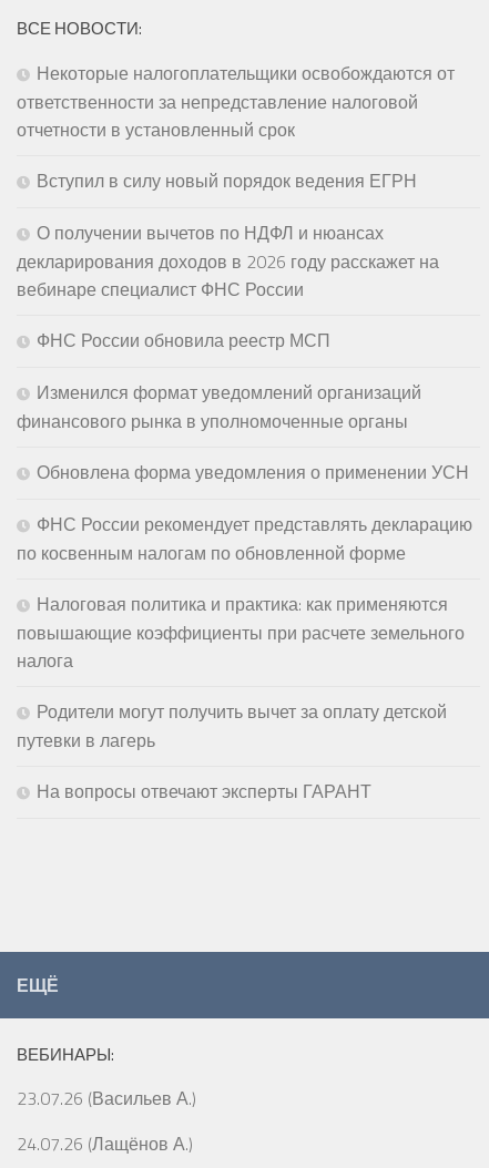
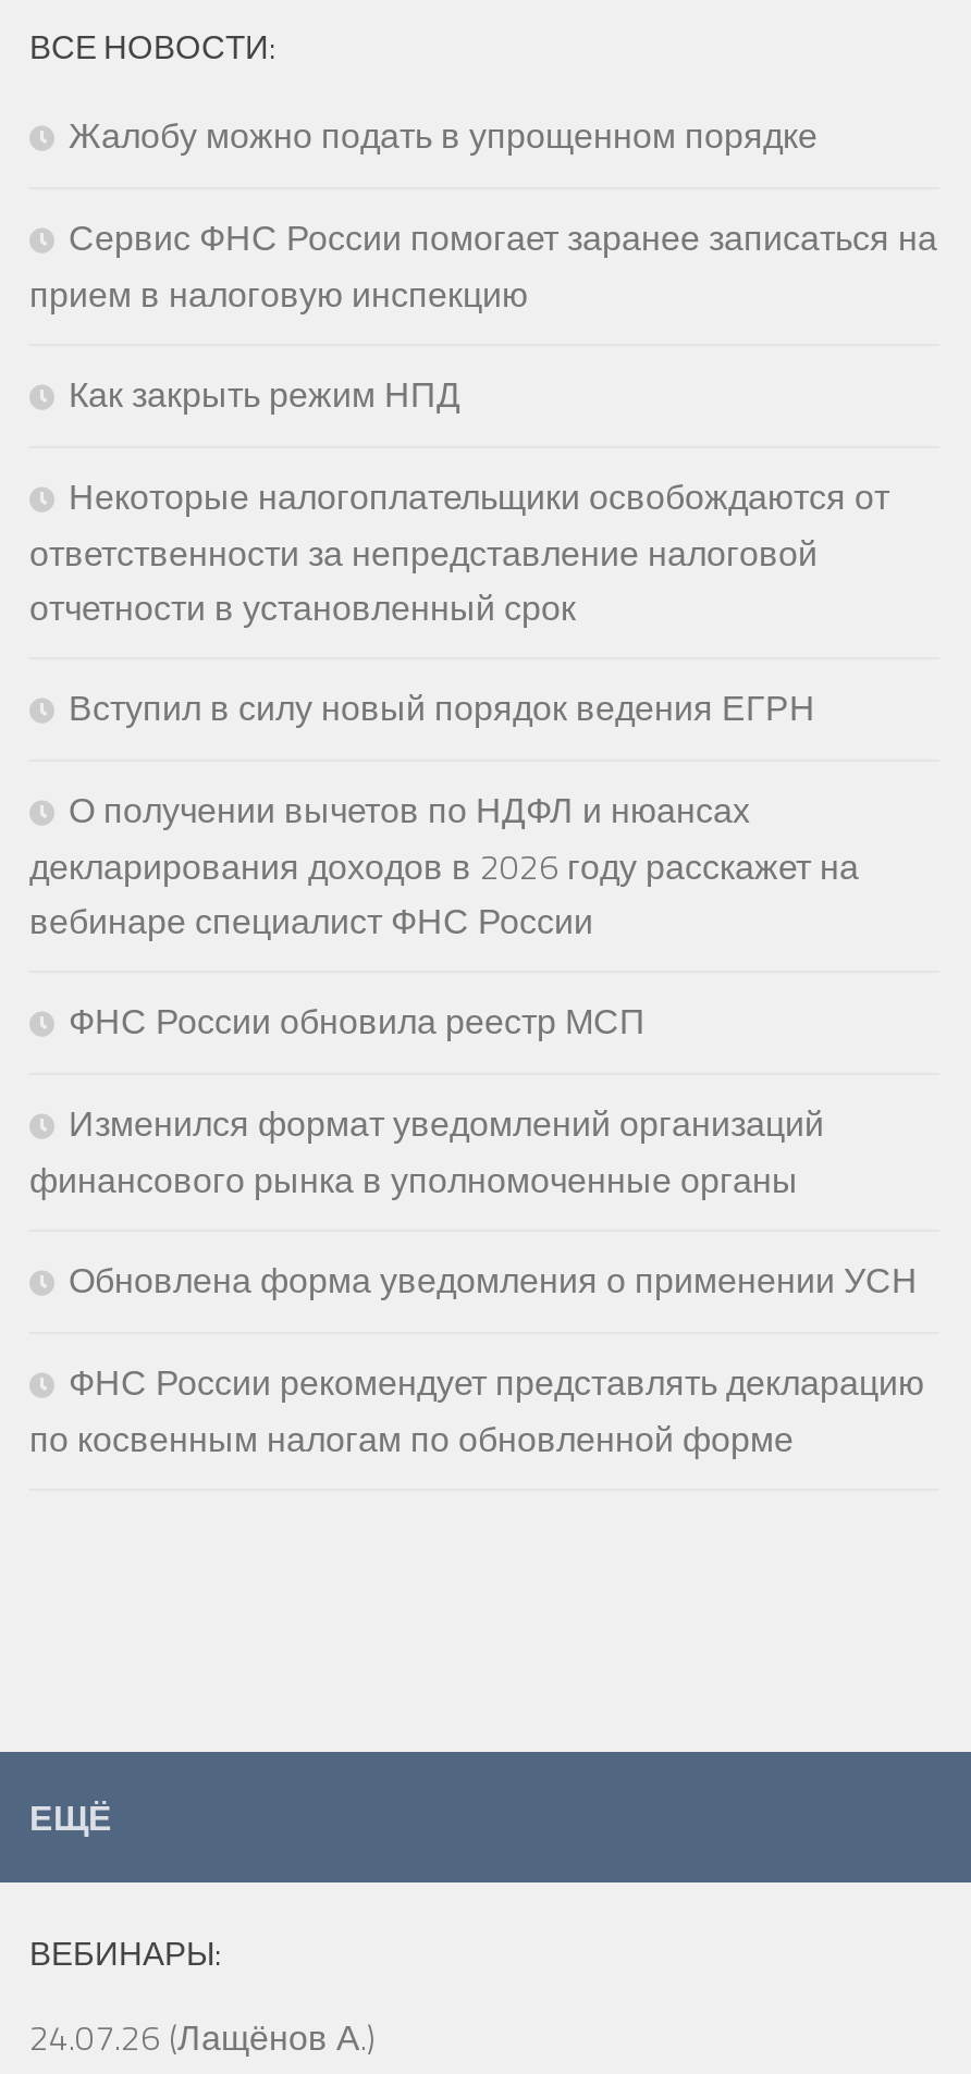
+ Жалобу можно подать в упрощенном порядке
+ Сервис ФНС России помогает заранее записаться на
+ прием в налоговую инспекцию
+ Как закрыть режим НПД

moved down: Некоторые налогоплательщики освобождаются от | ответственности за непредставление налоговой | отчетности в установленный срок | ... | ФНС России рекомендует представлять декларацию | по косвенным налогам по обновленной форме

- Налоговая политика и практика: как применяются
- повышающие коэффициенты при расчете земельного
- налога
- Родители могут получить вычет за оплату детской
- путевки в лагерь
- На вопросы отвечают эксперты ГАРАНТ

- 23.07.26 (Васильев А.)
